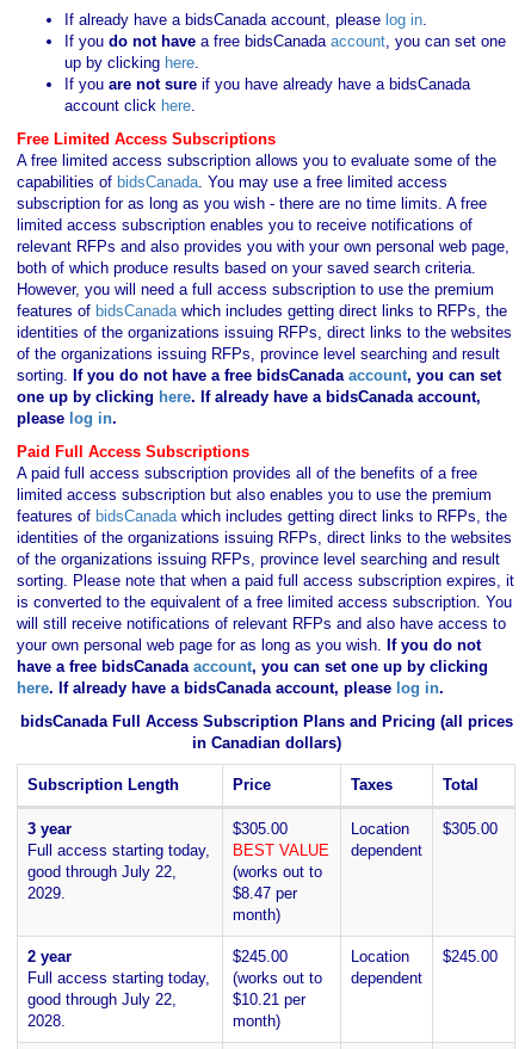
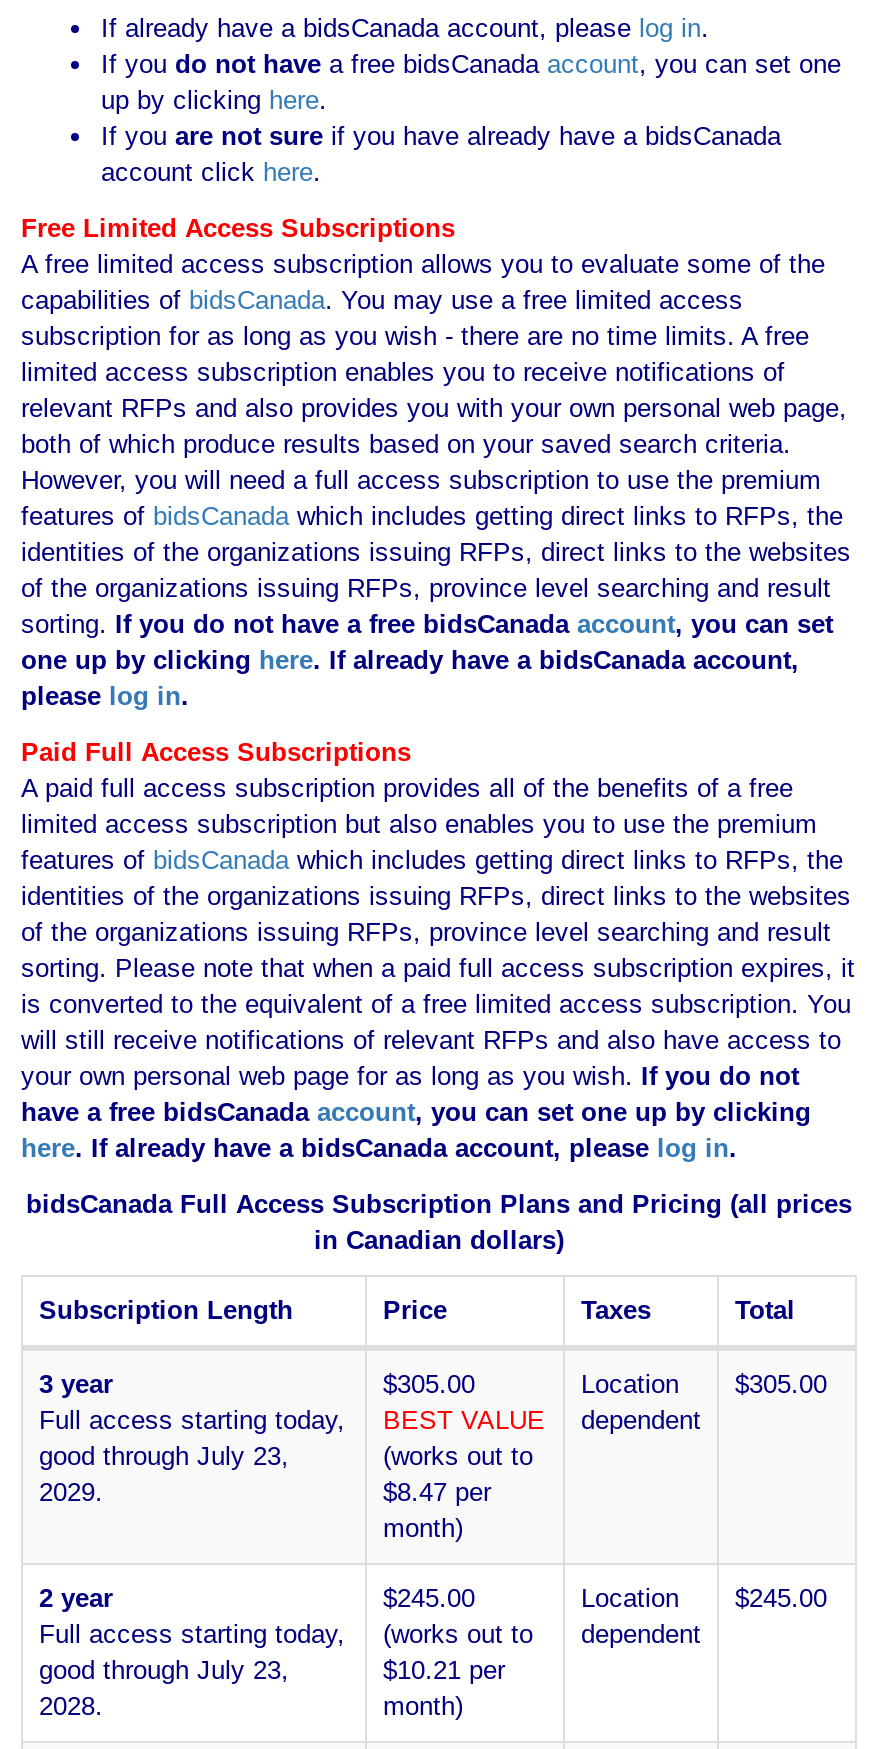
- good through July 22,
+ good through July 23,

- good through July 22,
+ good through July 23,
